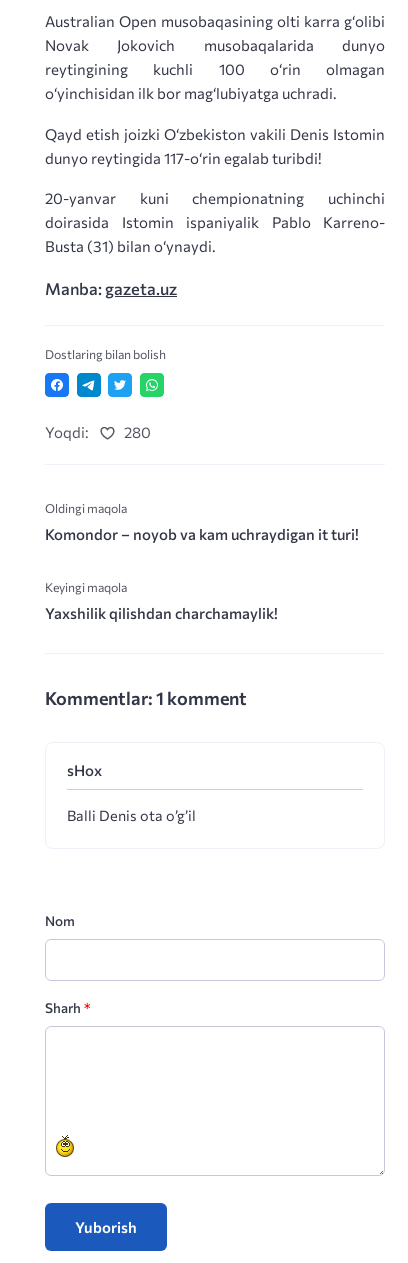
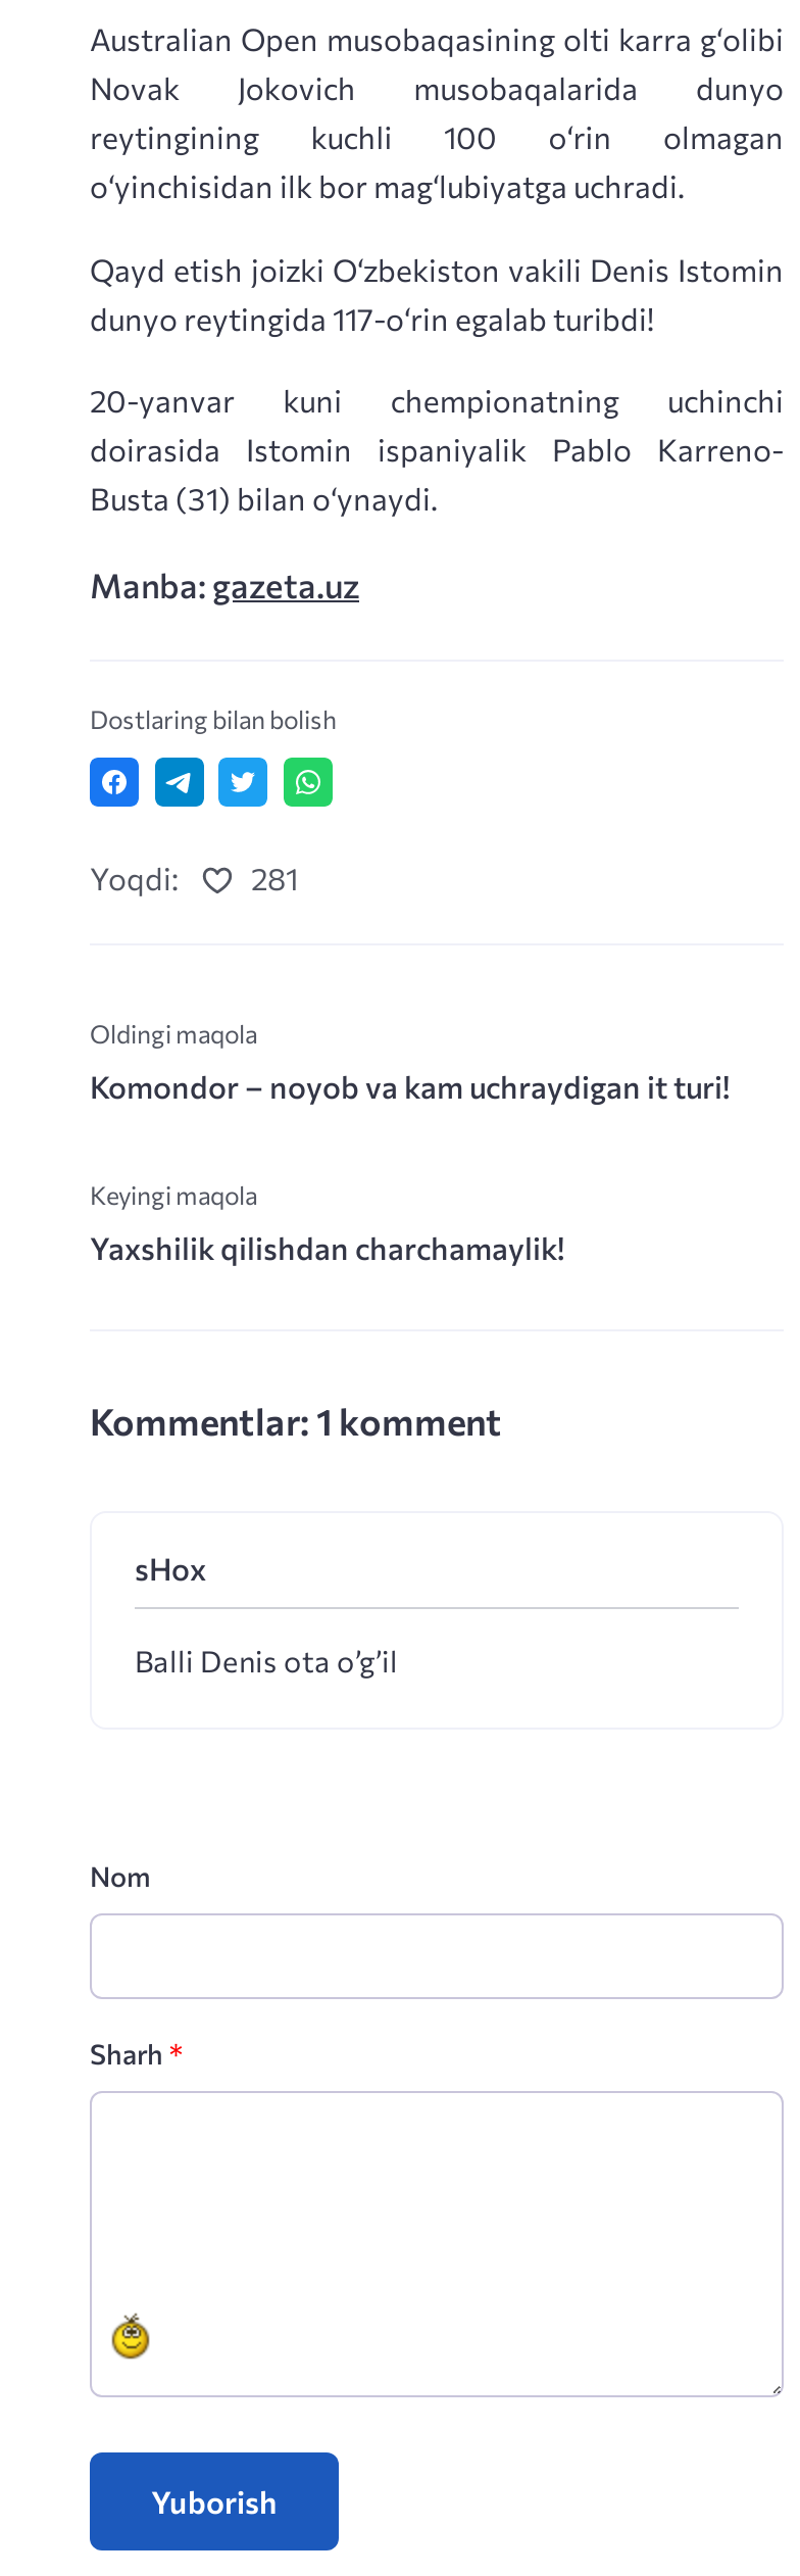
- Yoqdi: 280
+ Yoqdi: 281
